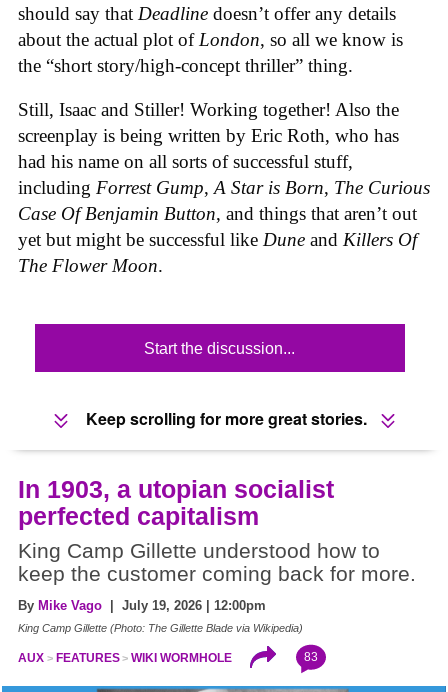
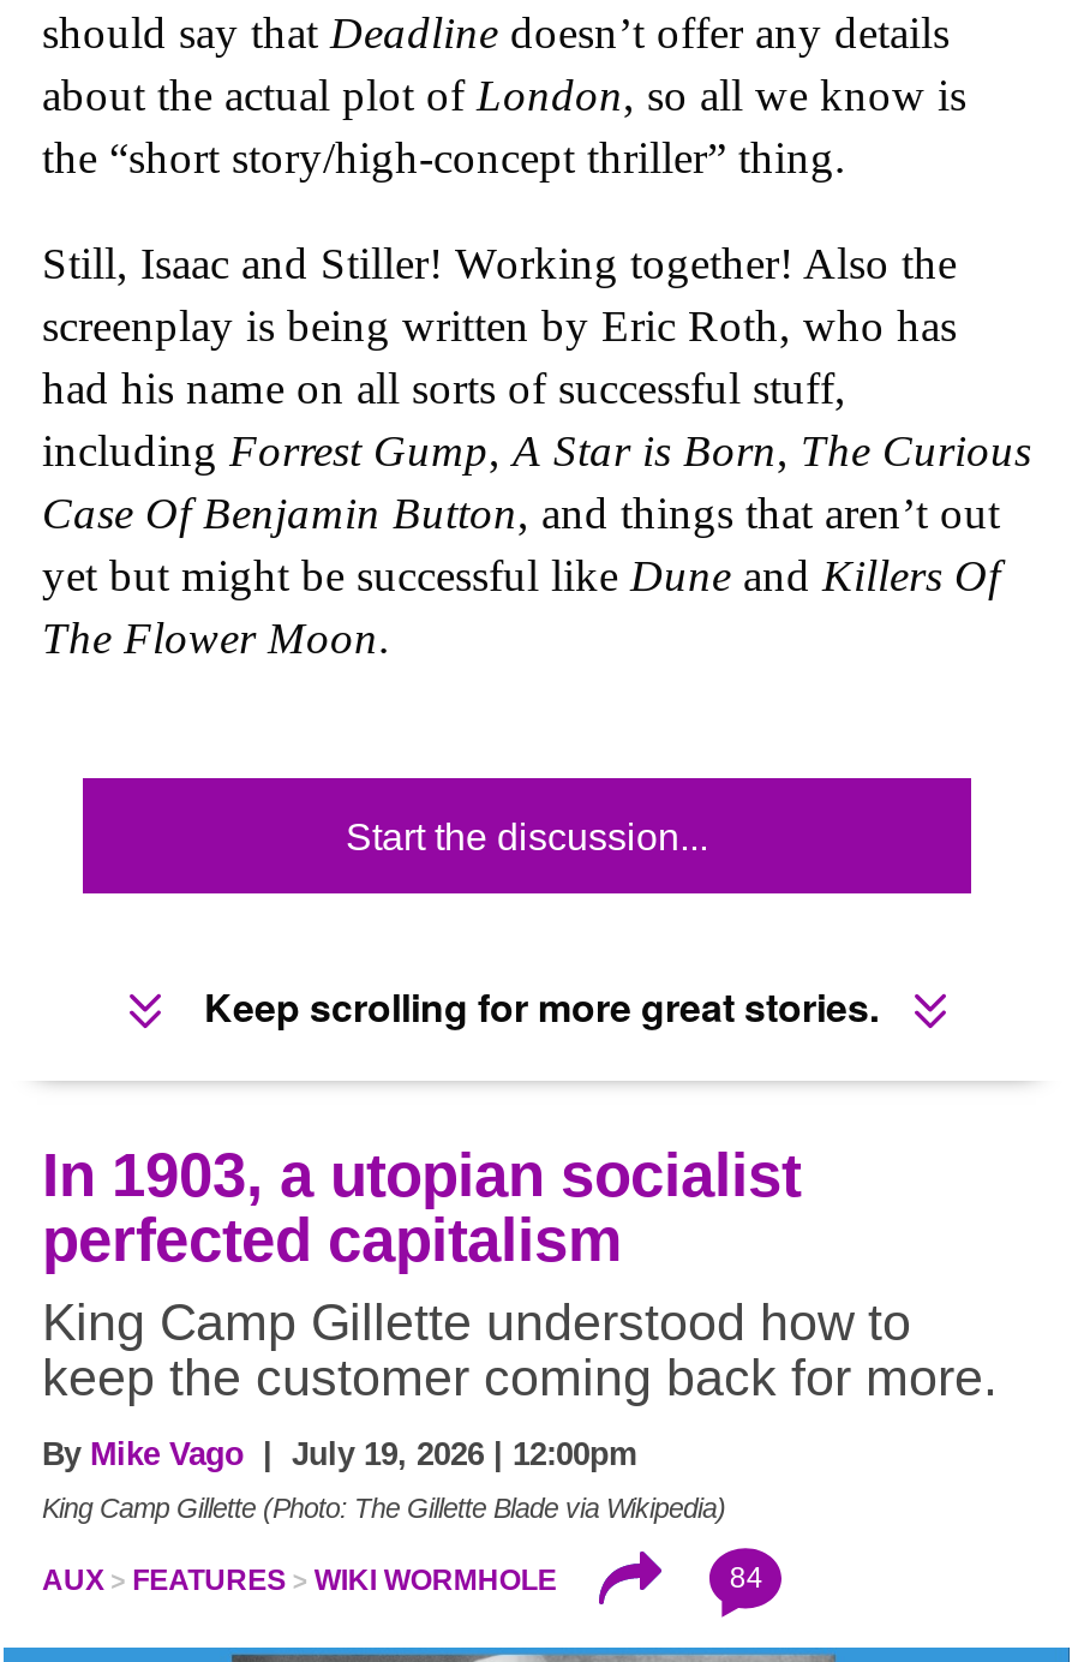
- 83
+ 84
